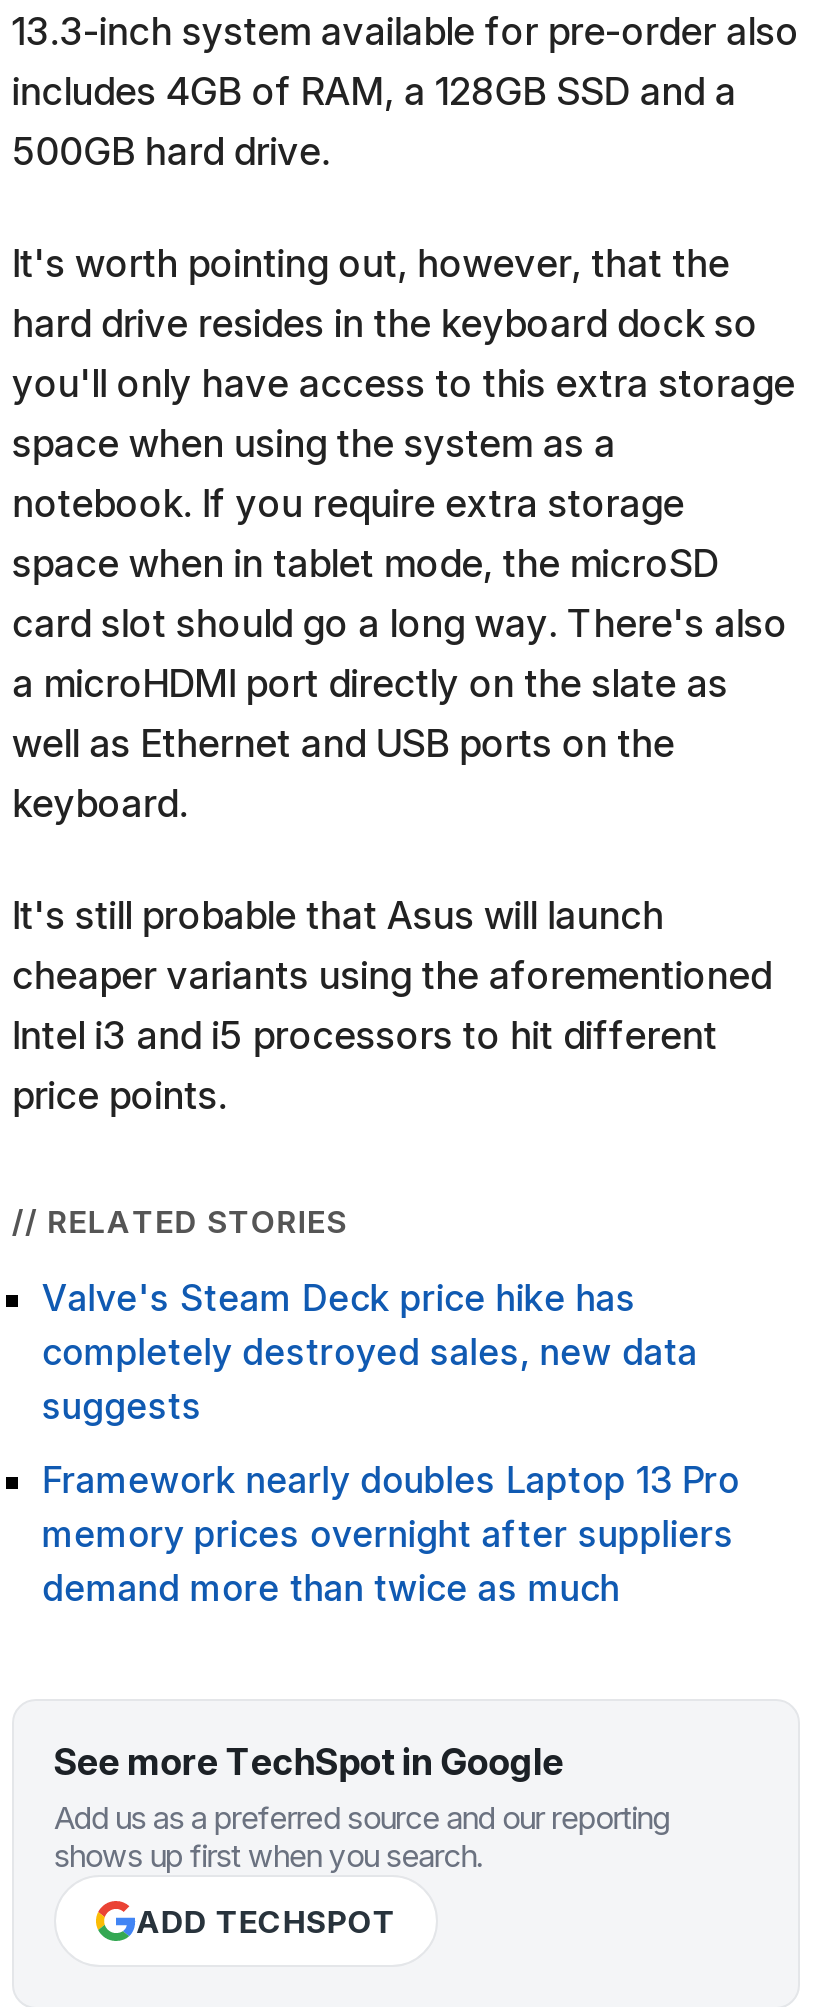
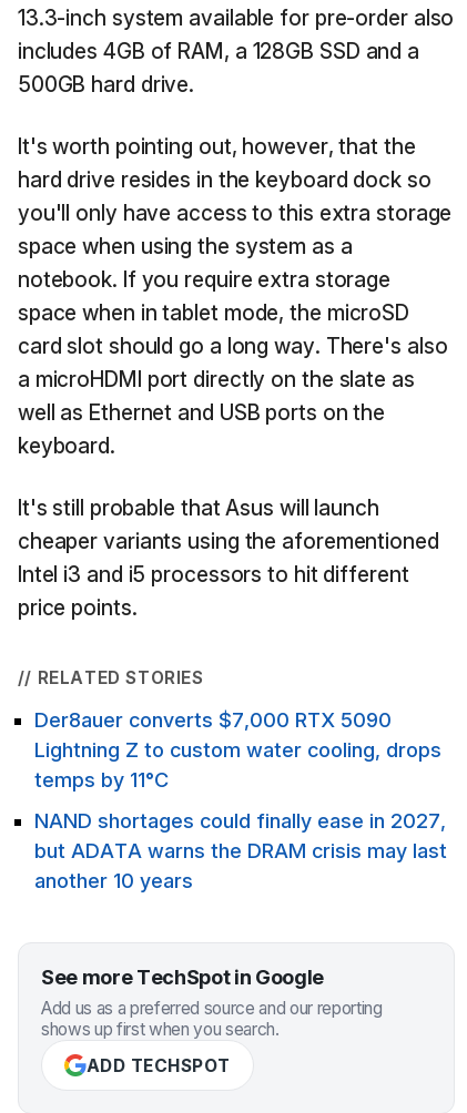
- Valve's Steam Deck price hike has
- completely destroyed sales, new data
- suggests
+ Der8auer converts $7,000 RTX 5090
+ Lightning Z to custom water cooling, drops
+ temps by 11°C

- Framework nearly doubles Laptop 13 Pro
- memory prices overnight after suppliers
- demand more than twice as much
+ NAND shortages could finally ease in 2027,
+ but ADATA warns the DRAM crisis may last
+ another 10 years
